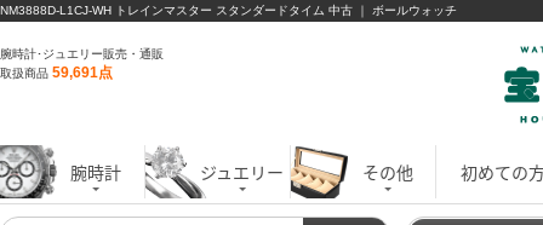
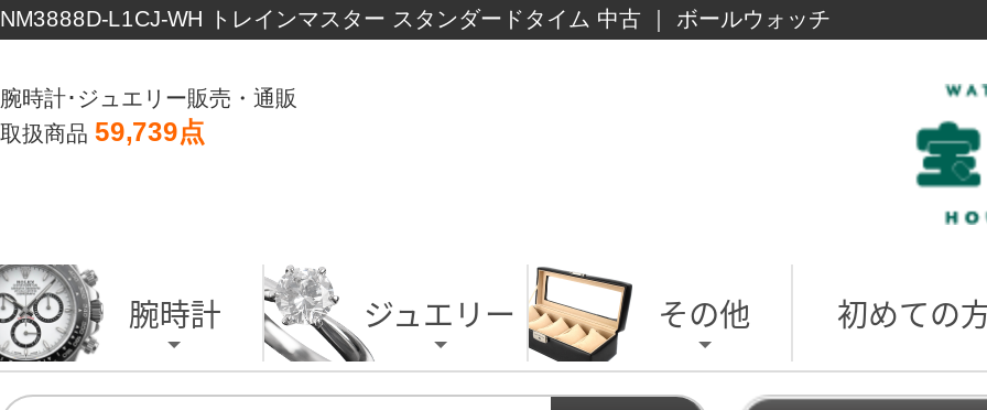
- 取扱商品59,691点
+ 取扱商品59,739点
